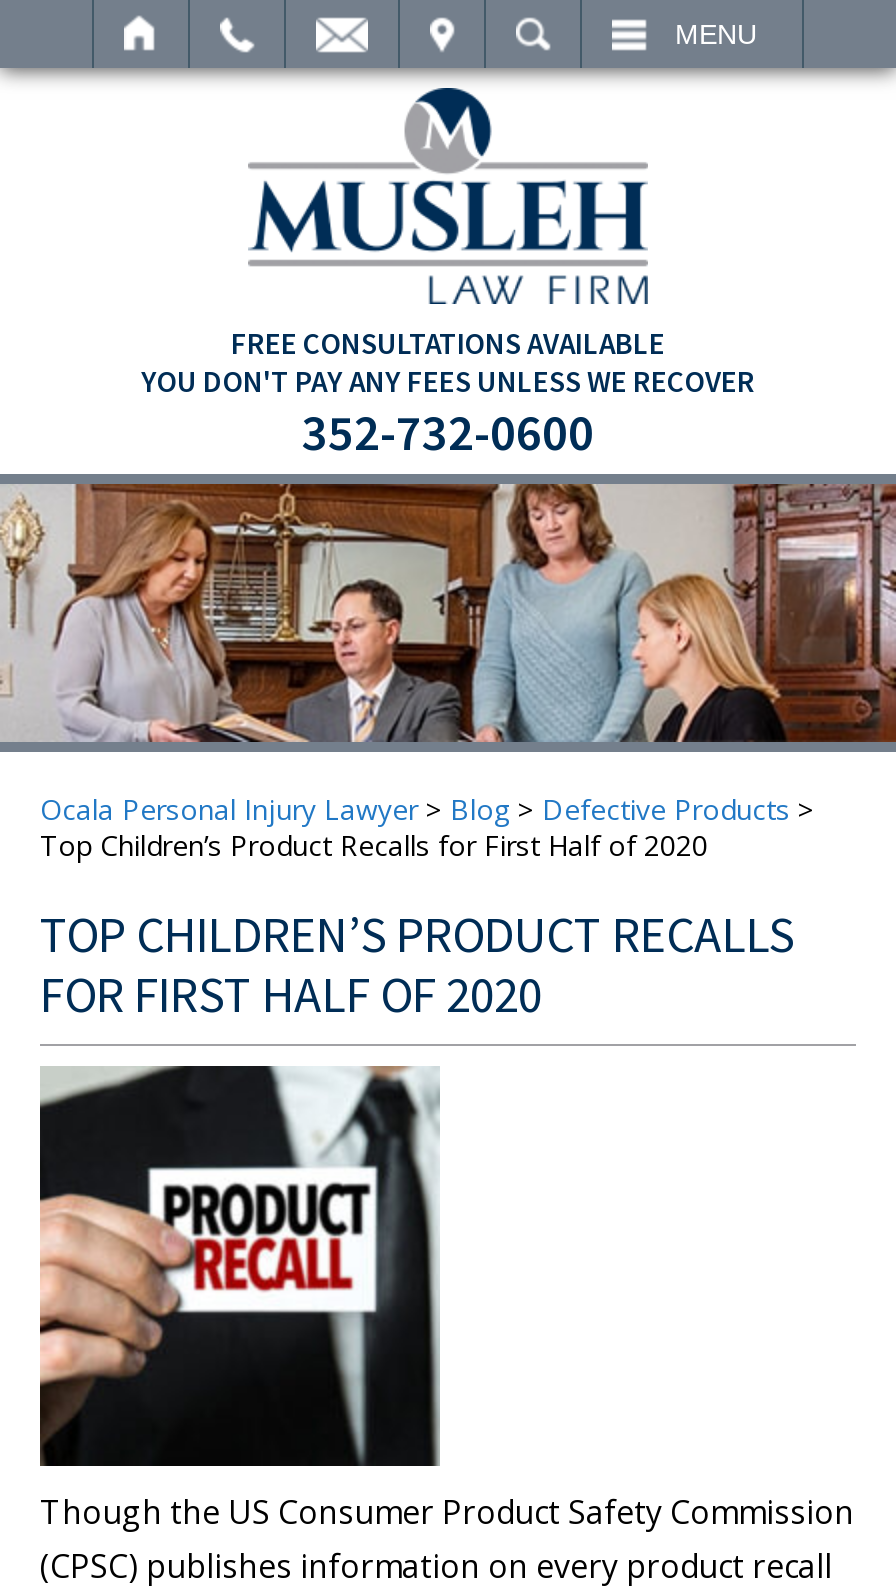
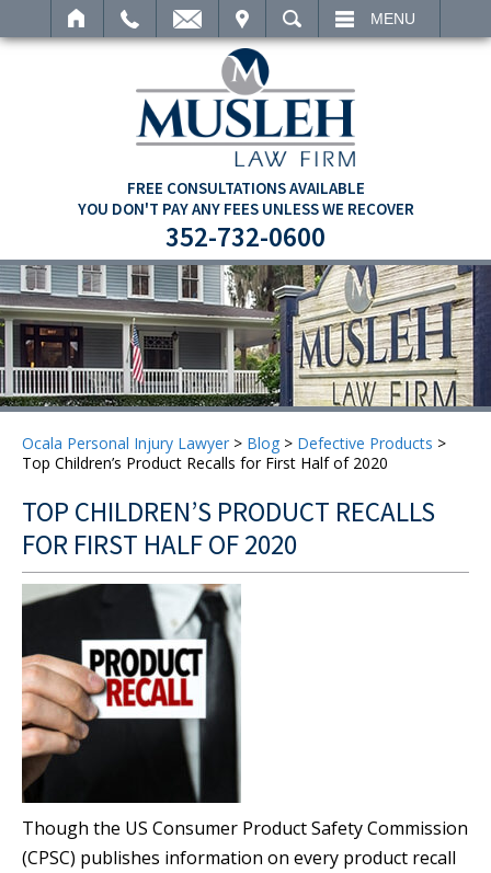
- [image]
+ [image]
